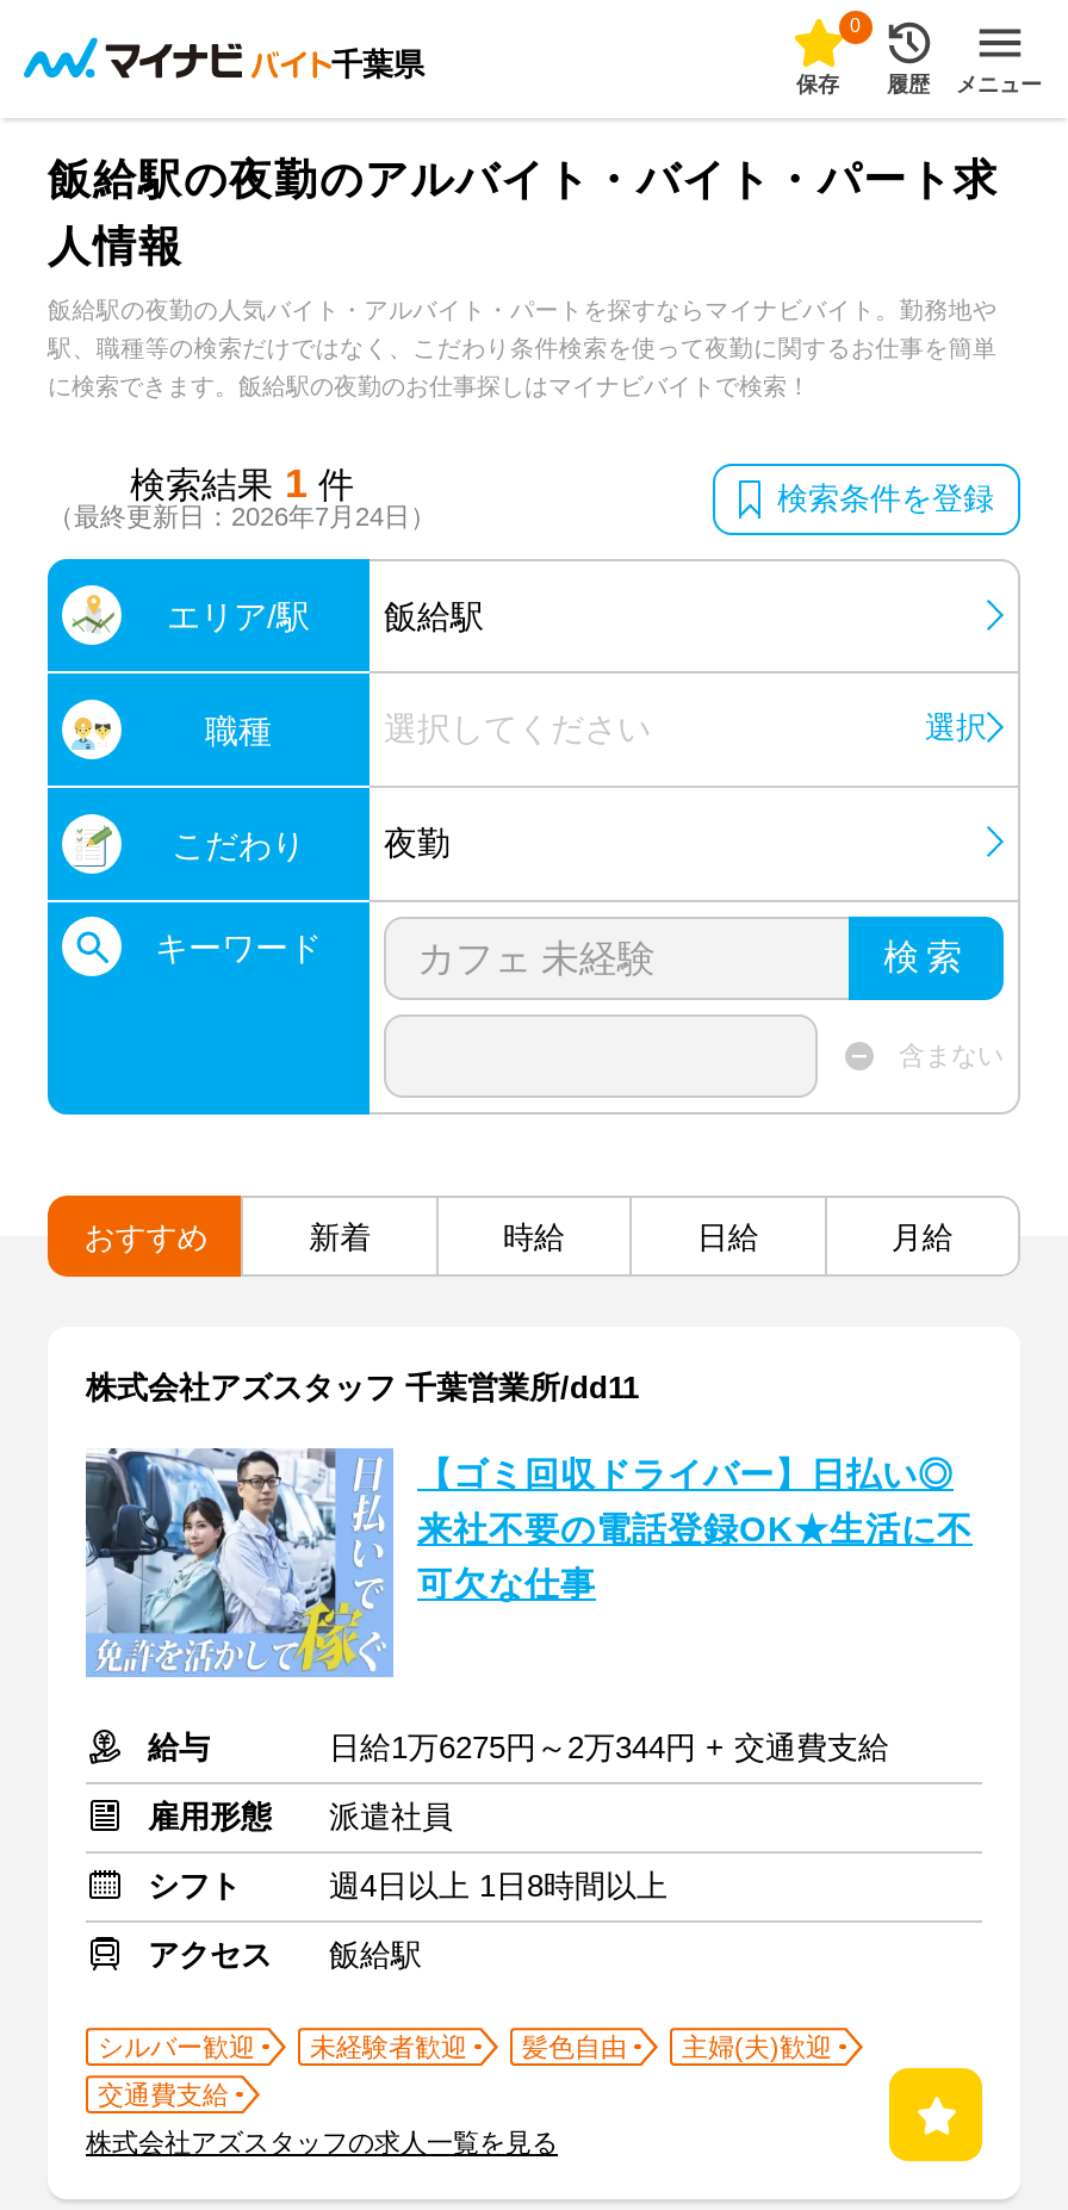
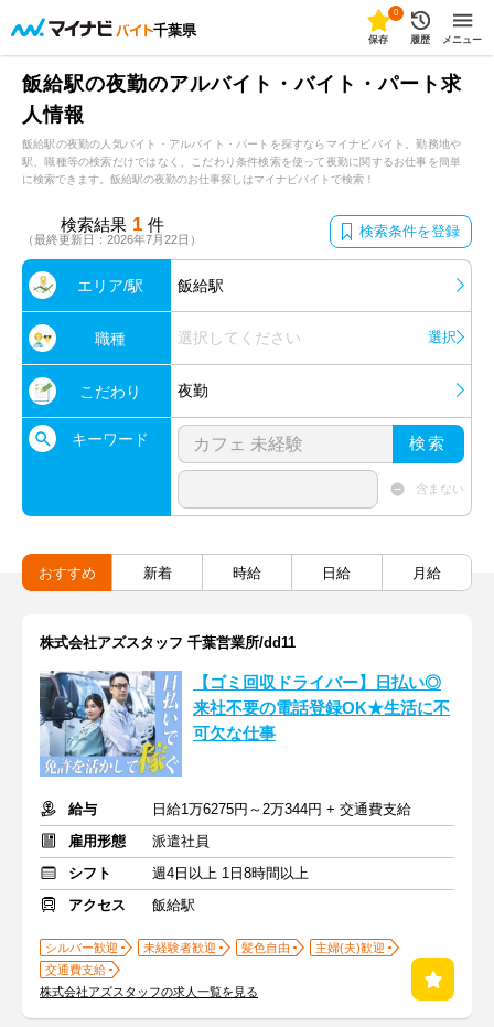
- （最終更新日：2026年7月24日）
+ （最終更新日：2026年7月22日）
